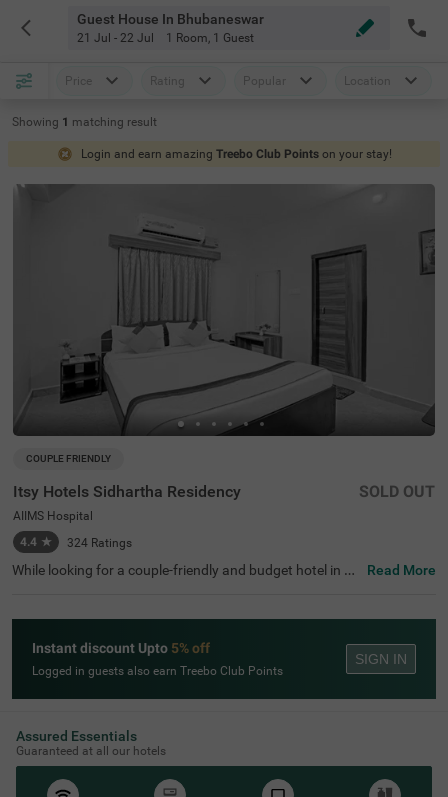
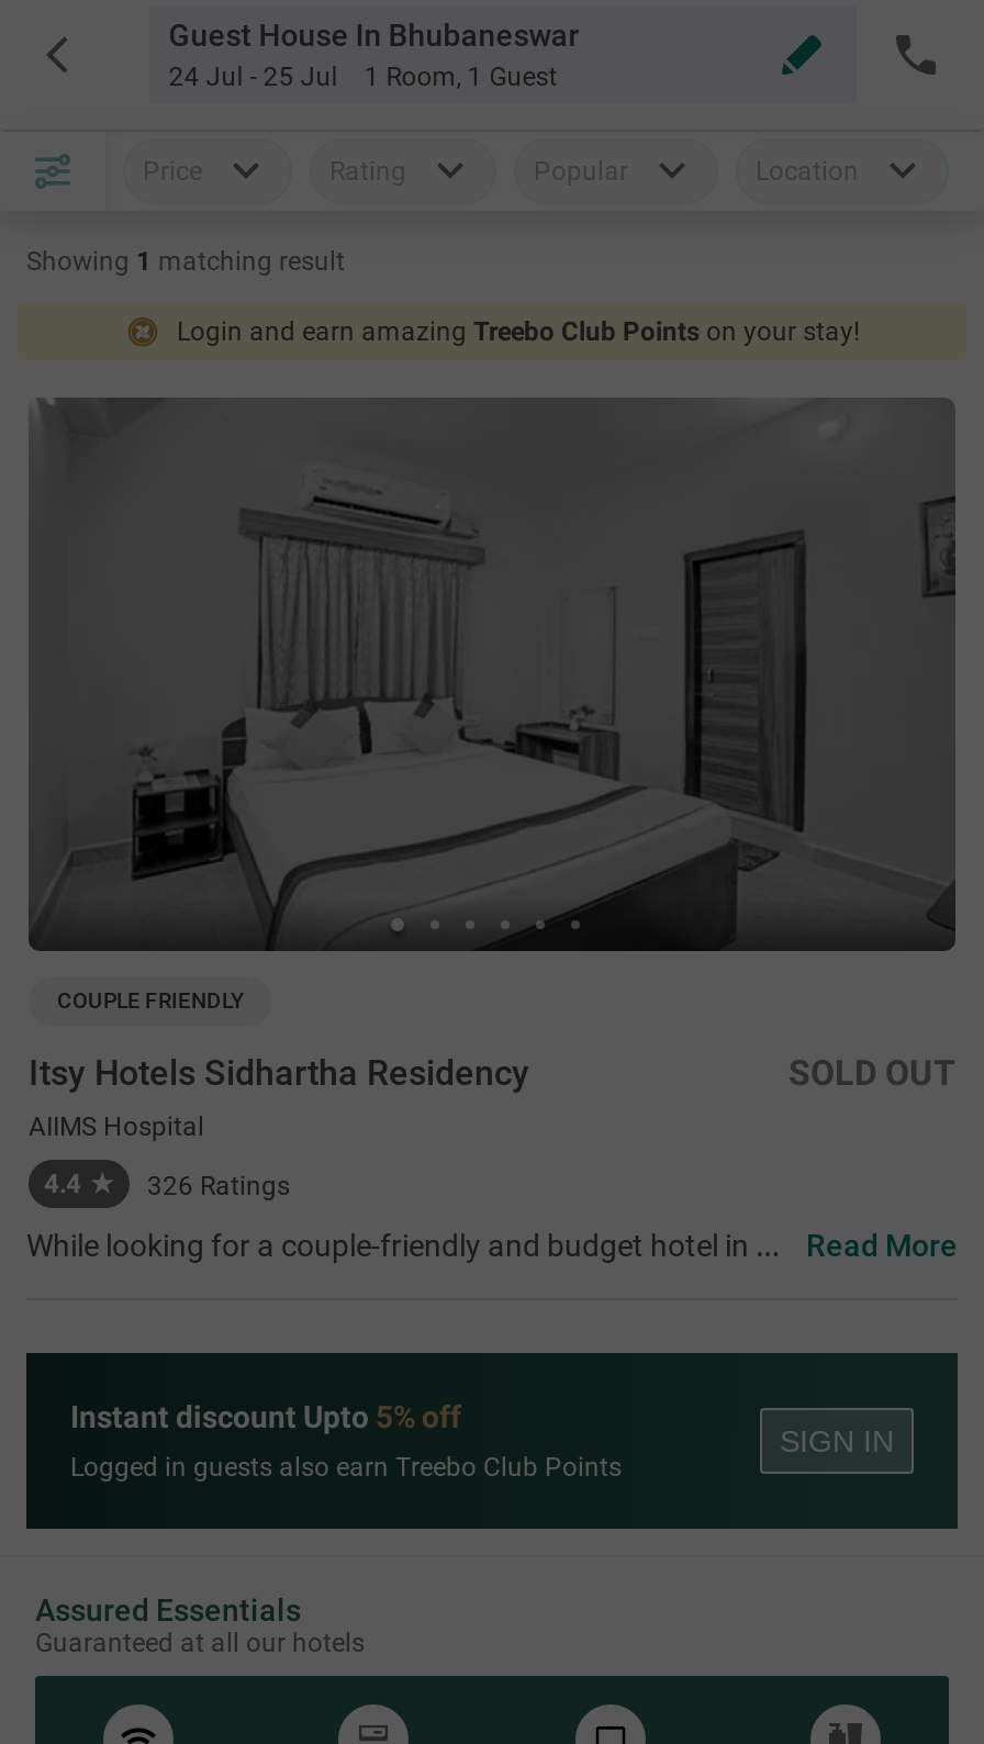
- 21 Jul - 22 Jul 1 Room, 1 Guest
+ 24 Jul - 25 Jul 1 Room, 1 Guest

- 324 Ratings
+ 326 Ratings
